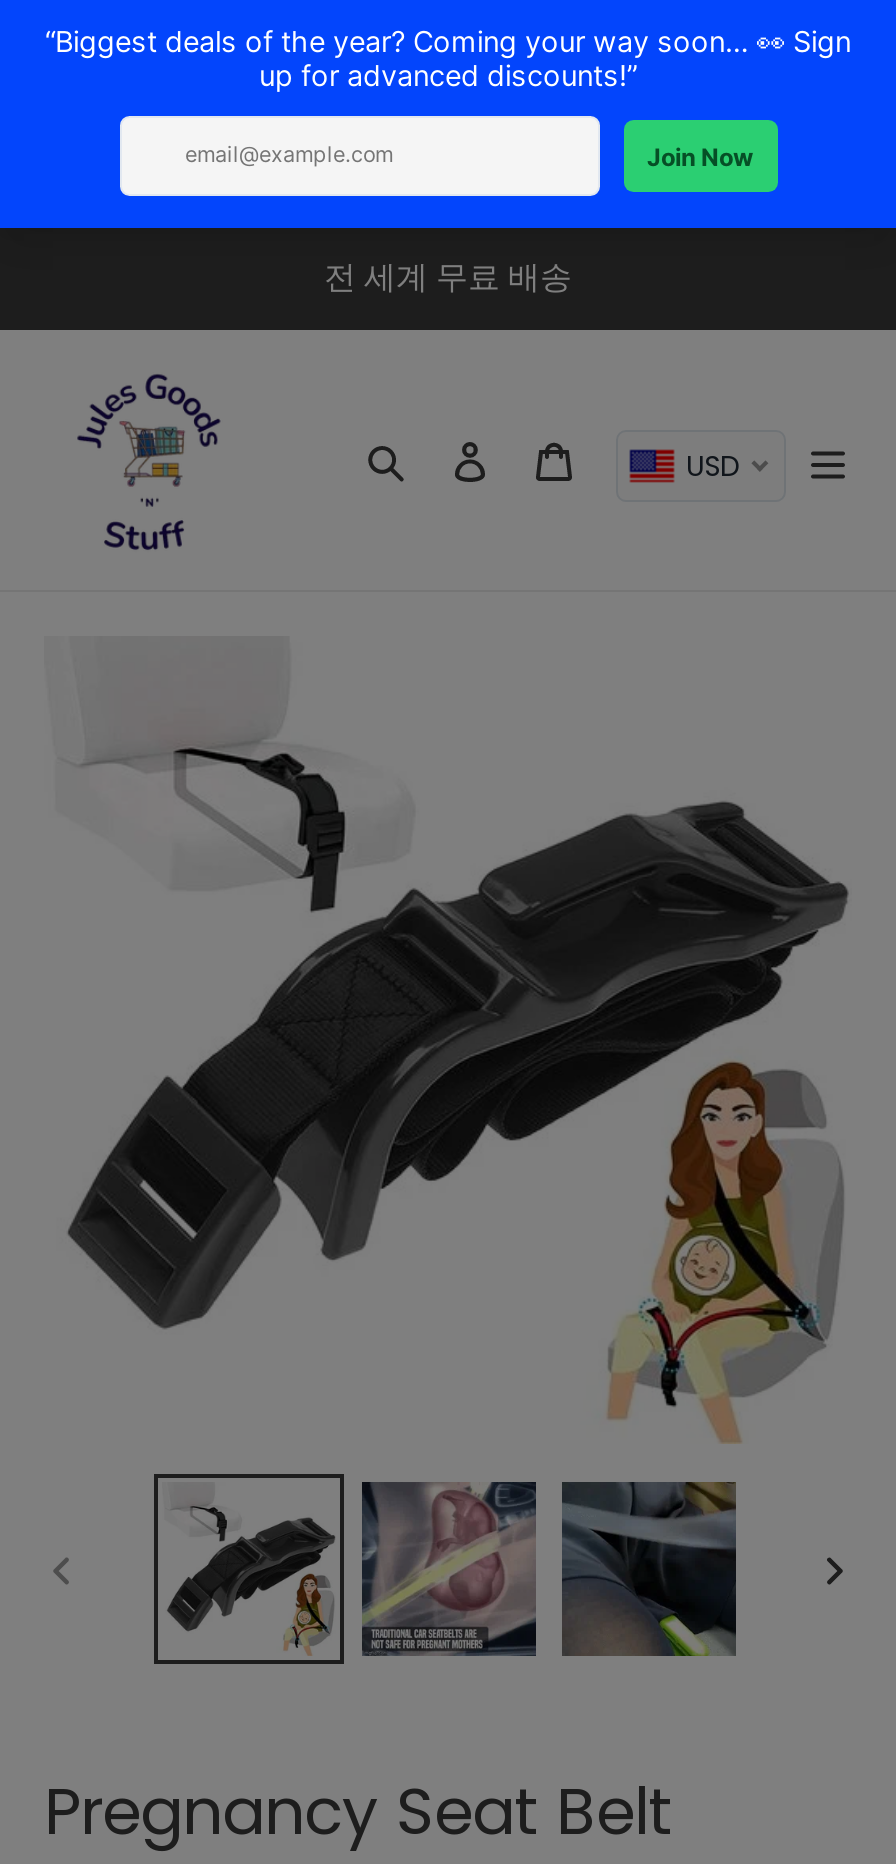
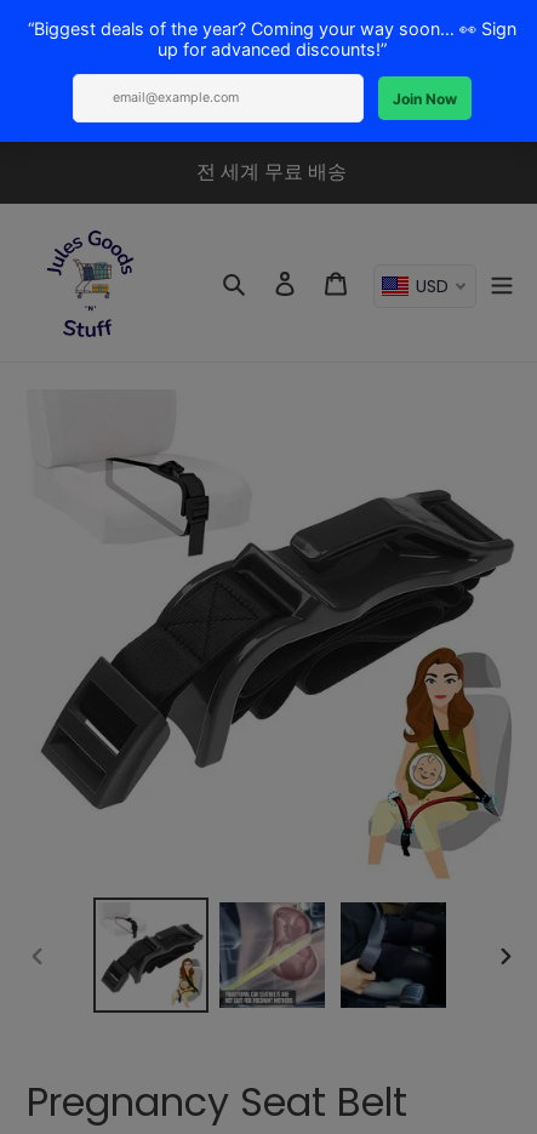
- [image]
+ [image]

- [image]
+ [image]
